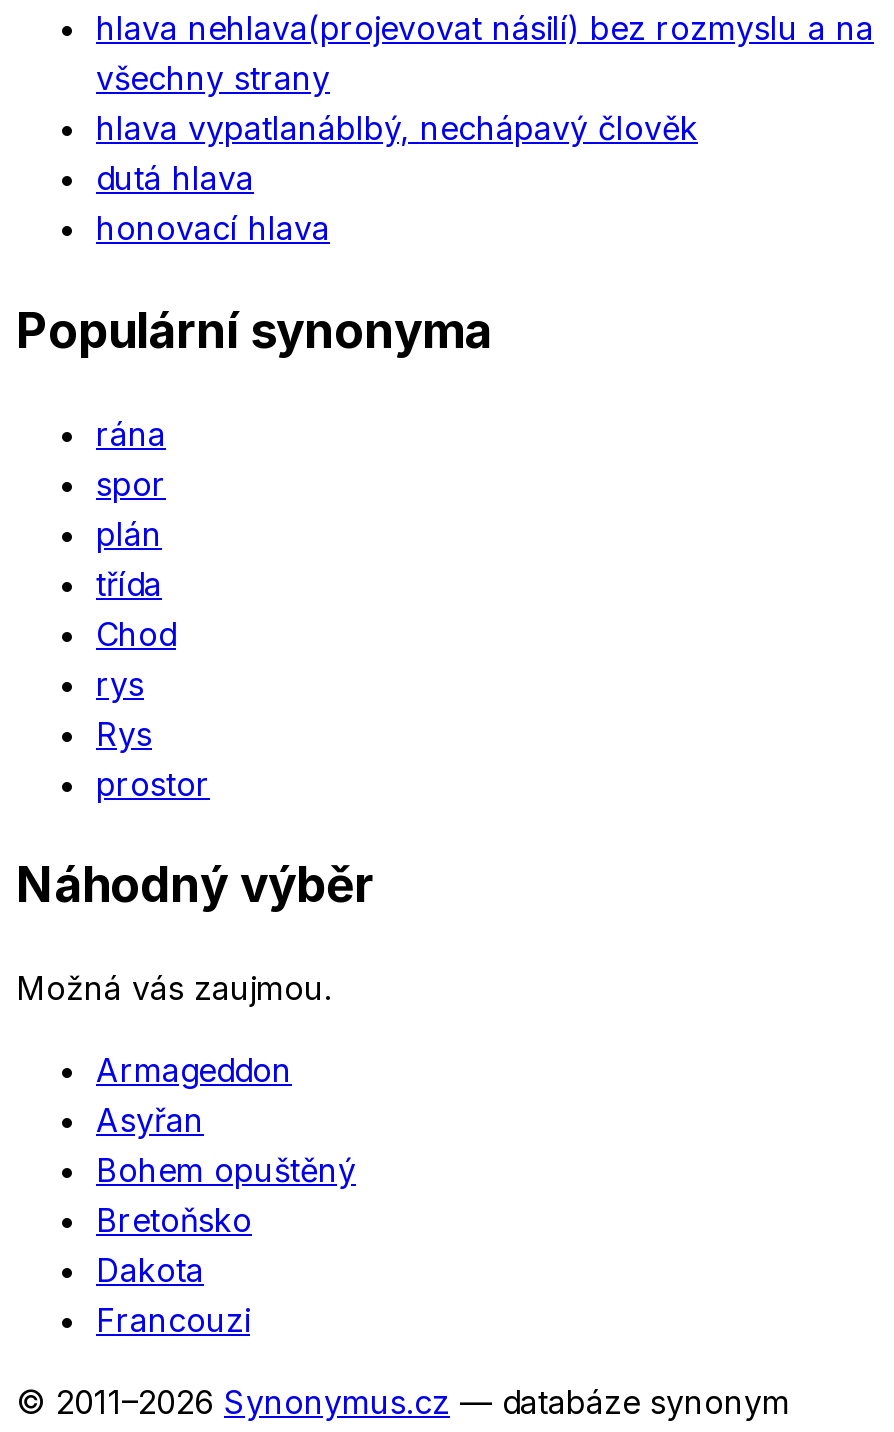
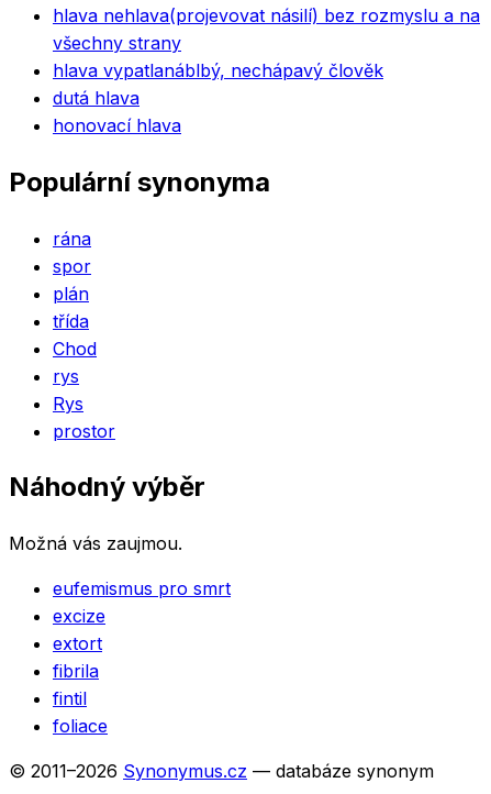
- Armageddon
- Asyřan
- Bohem opuštěný
- Bretoňsko
- Dakota
- Francouzi
+ eufemismus pro smrt
+ excize
+ extort
+ fibrila
+ fintil
+ foliace
